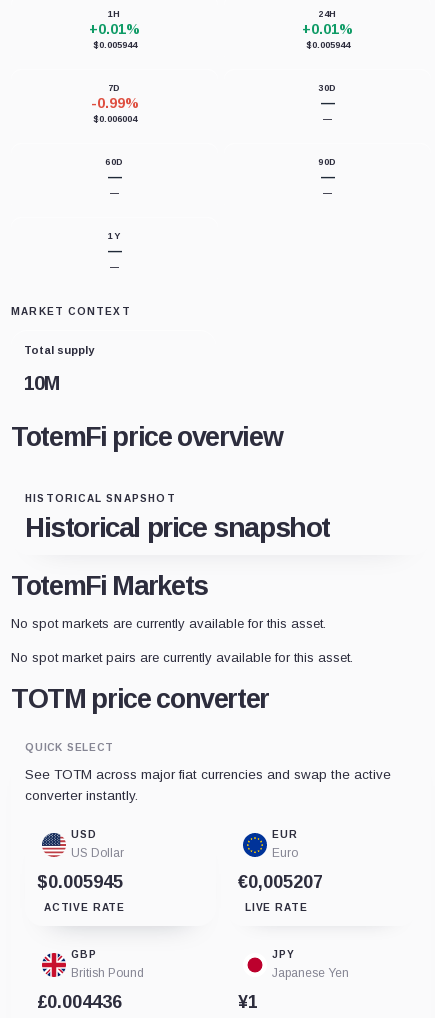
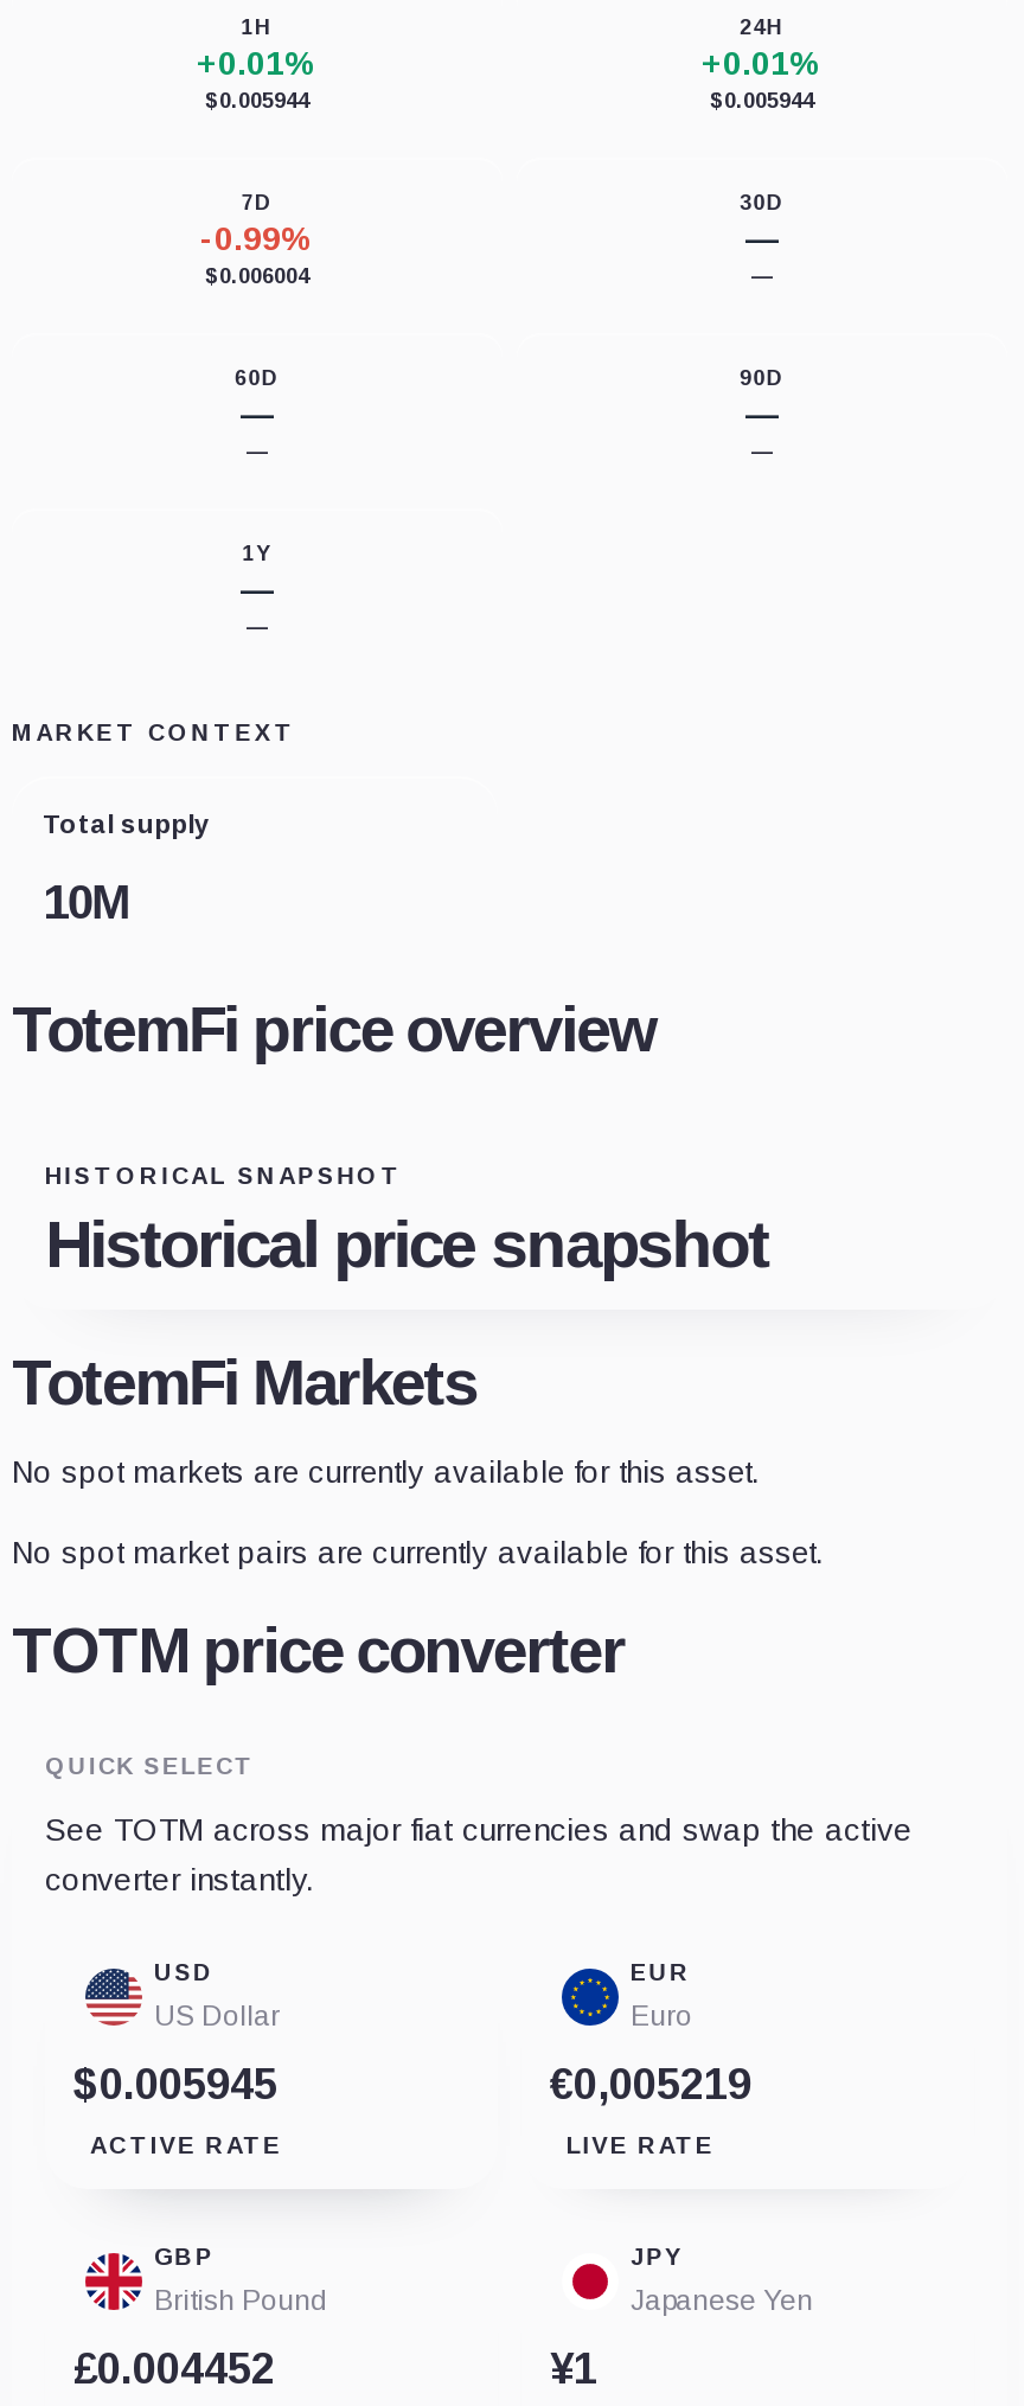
- €0,005207
+ €0,005219

- £0.004436
+ £0.004452
